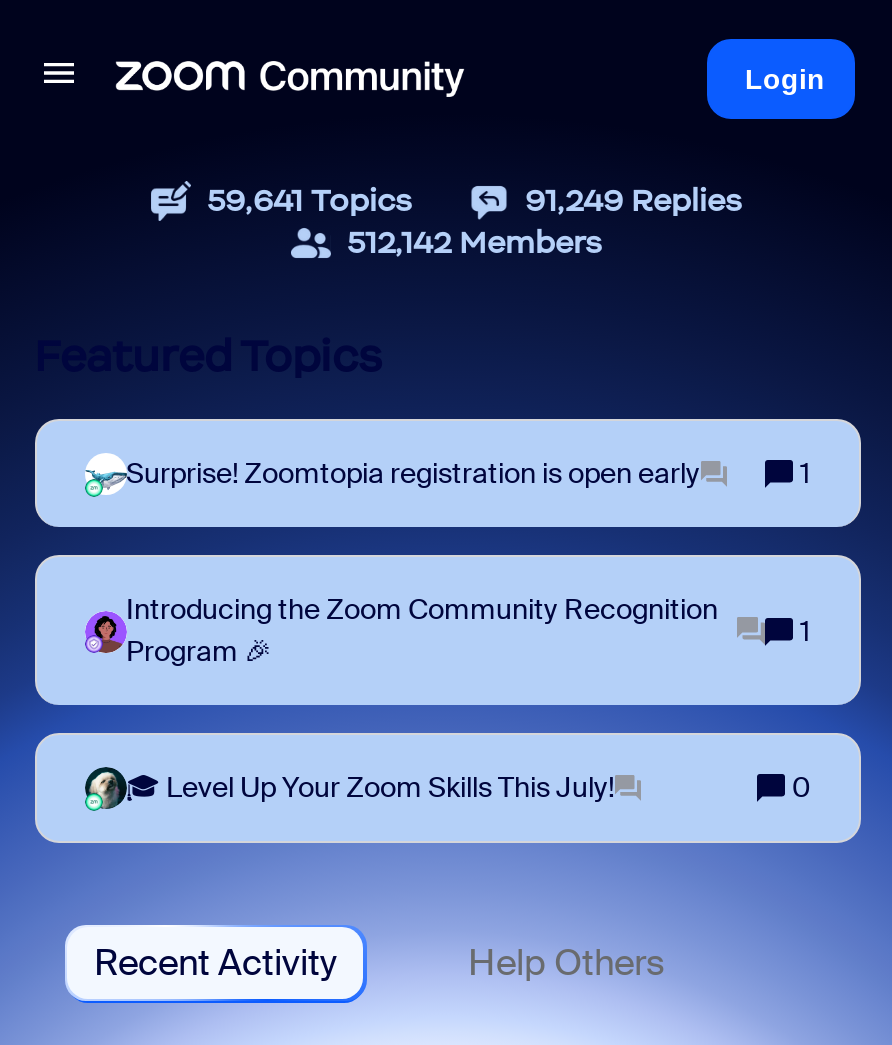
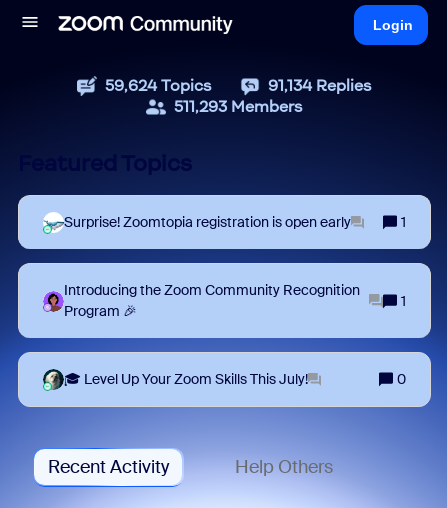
- 59,641 Topics
+ 59,624 Topics

- 91,249 Replies
+ 91,134 Replies

- 512,142 Members
+ 511,293 Members
